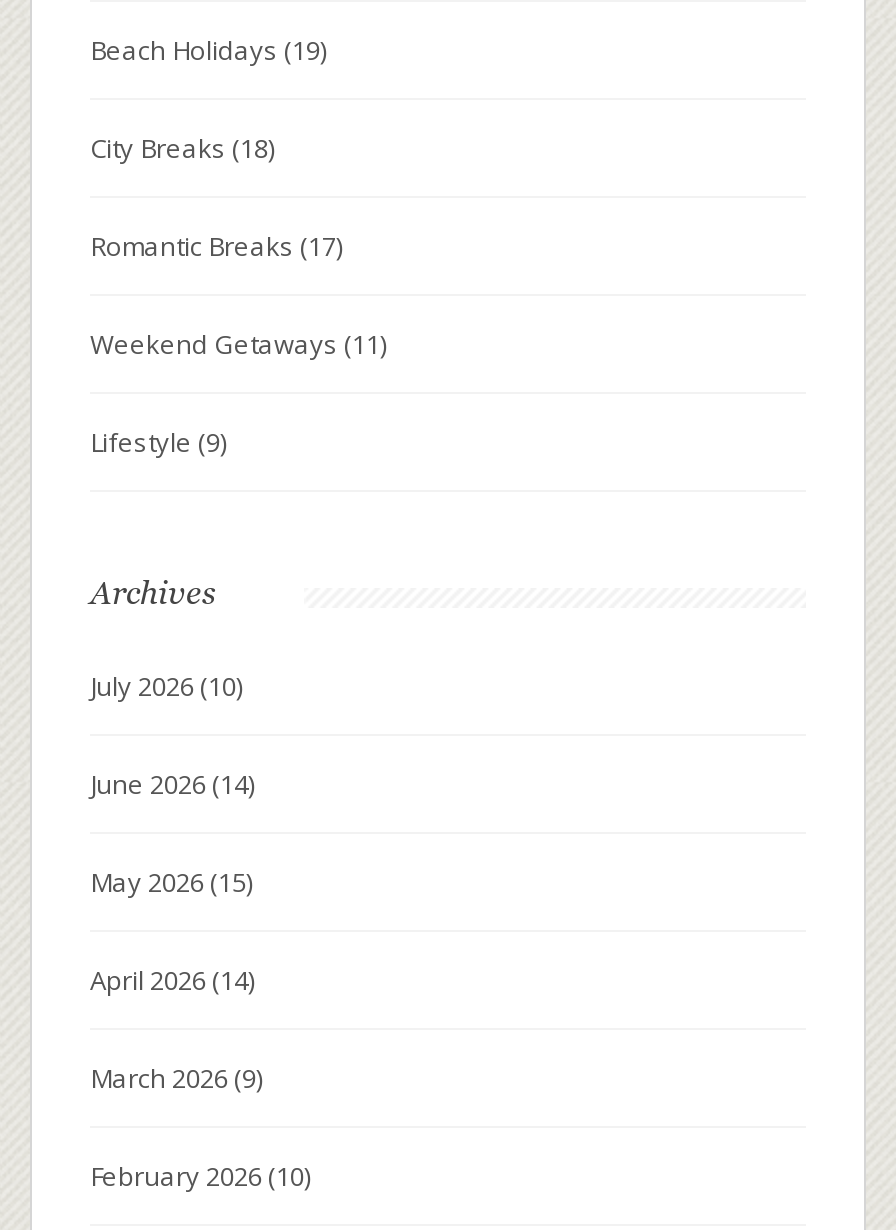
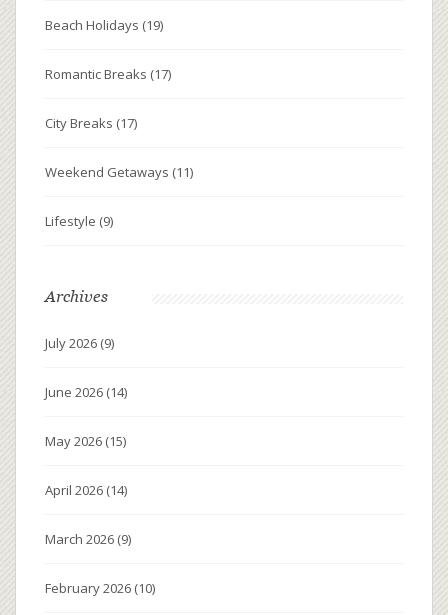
- City Breaks (18)

moved up: Romantic Breaks (17)

+ City Breaks (17)

- July 2026 (10)
+ July 2026 (9)
